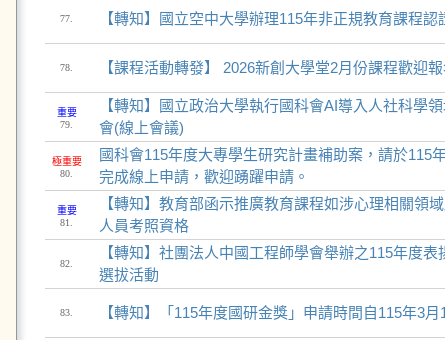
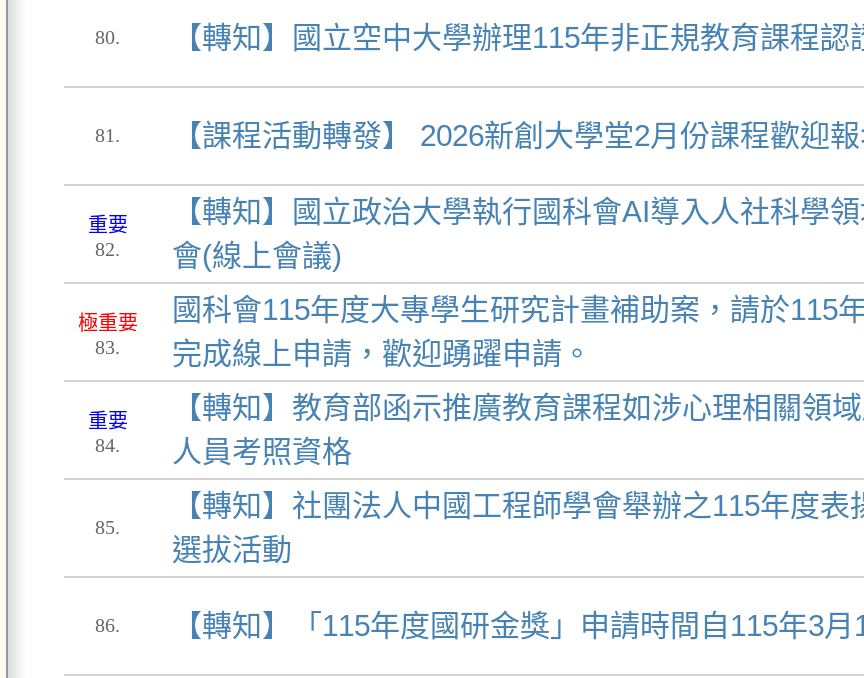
- 77.
+ 80.

- 78.
+ 81.

- 79.
+ 82.

- 80.
+ 83.

- 81.
+ 84.

- 82.
+ 85.

- 83.
+ 86.
